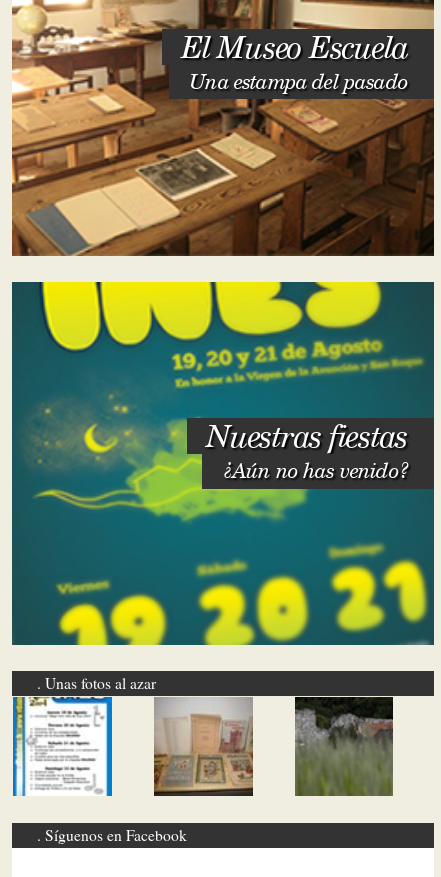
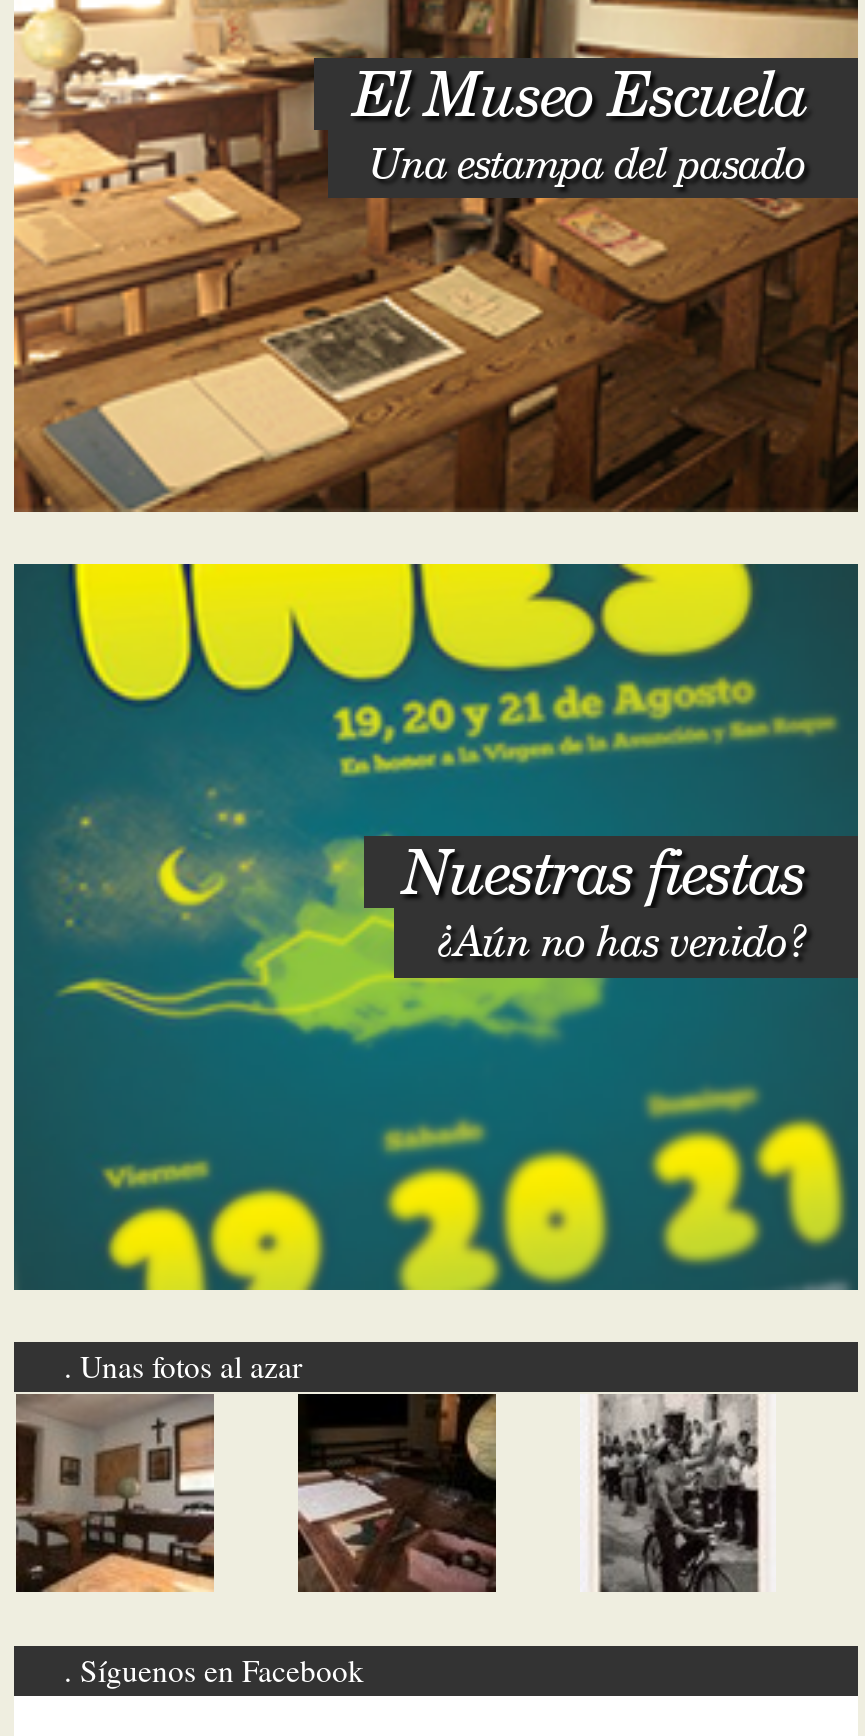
- [image]
+ [image]

- [image]
+ [image]

- [image]
+ [image]
